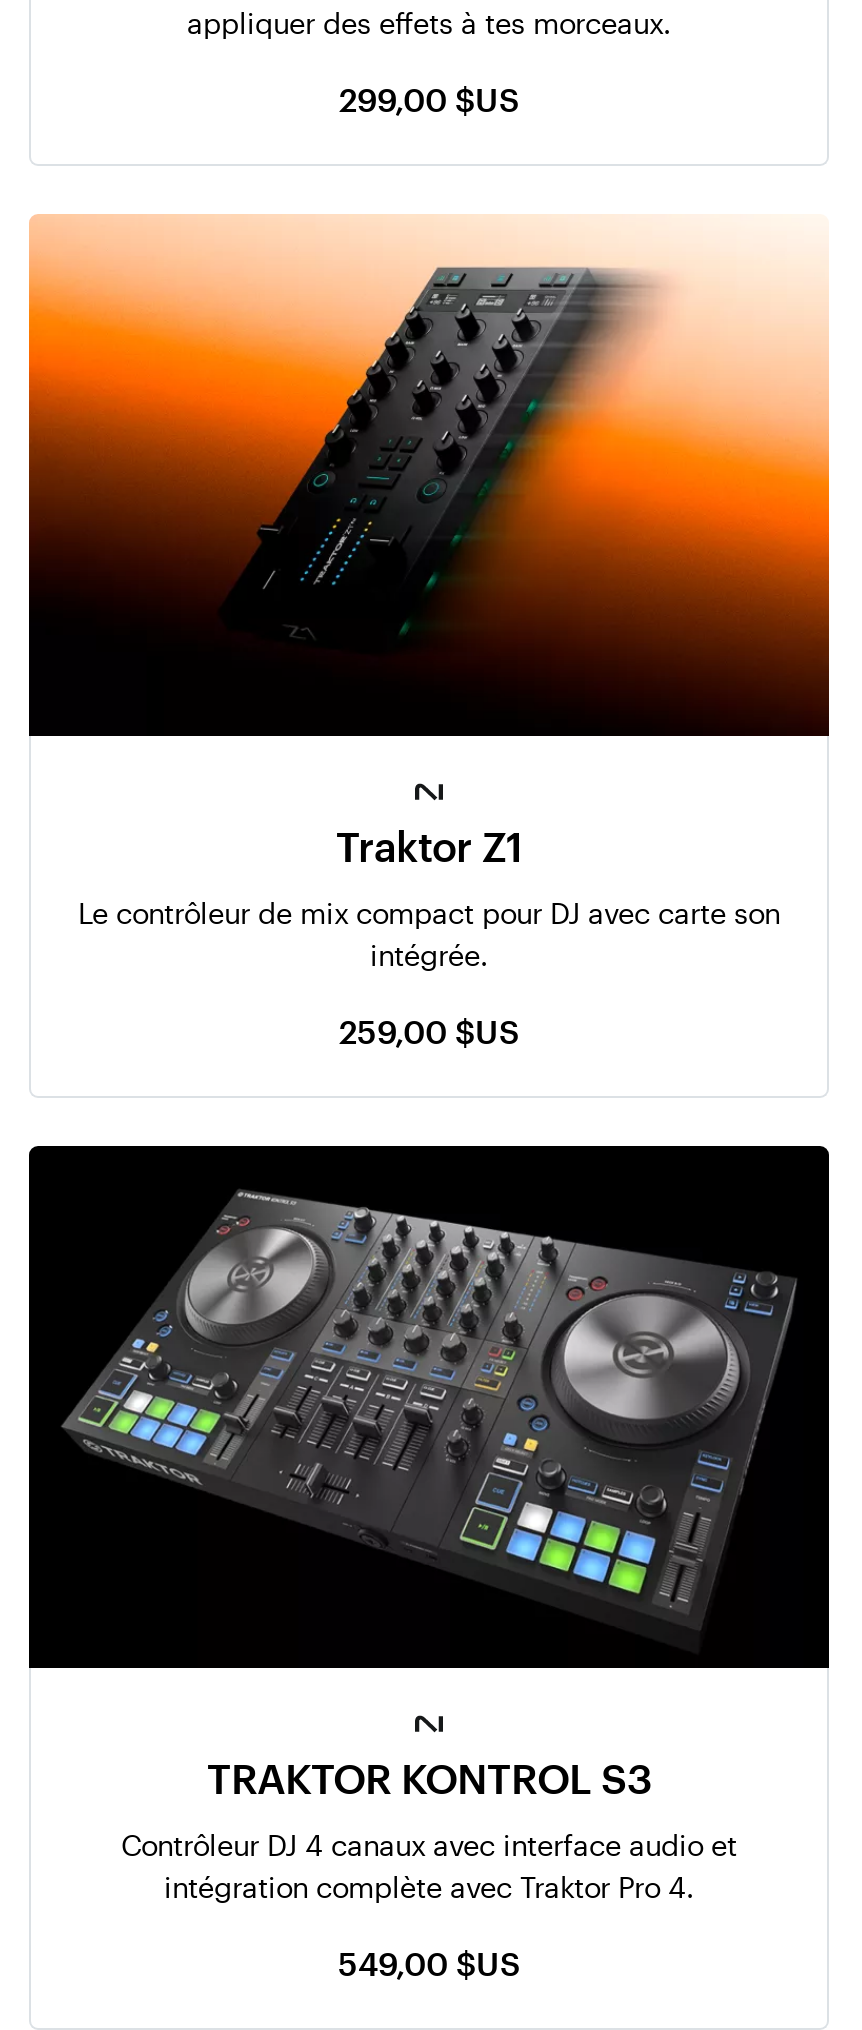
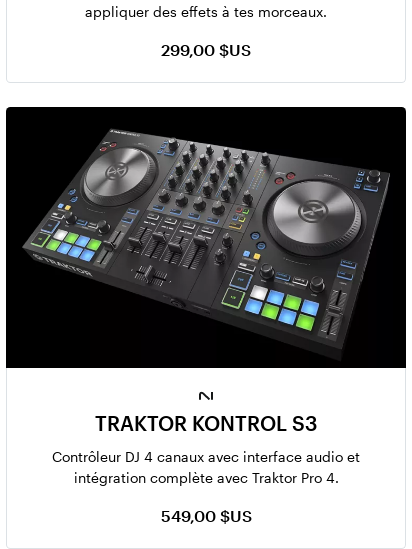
- [image]

- Traktor Z1
- Le contrôleur de mix compact pour DJ avec carte son
- intégrée.
- 259,00 $US
